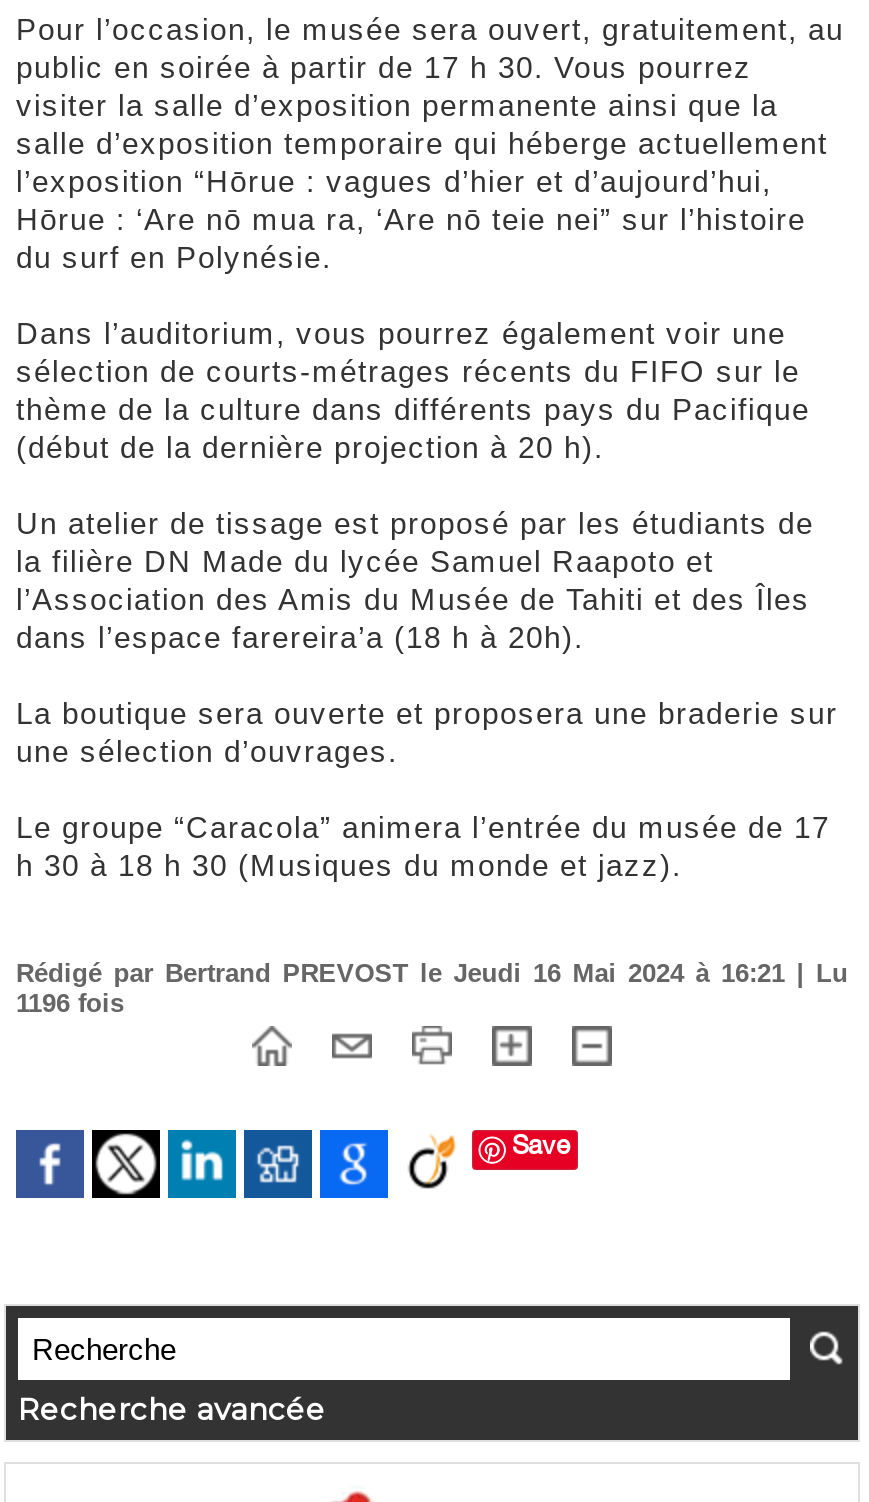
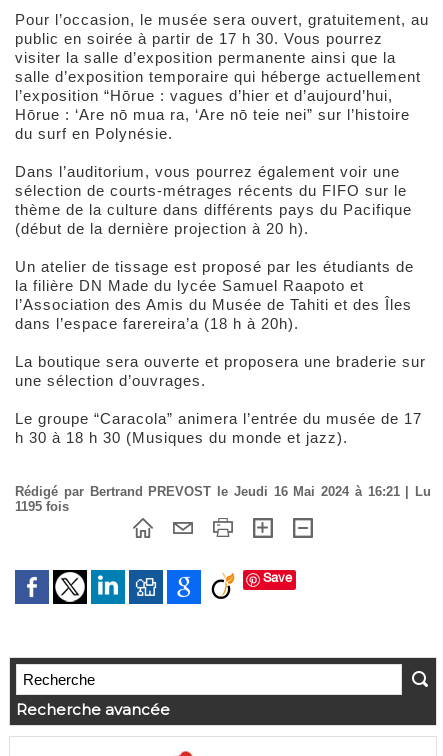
- 1196 fois
+ 1195 fois
